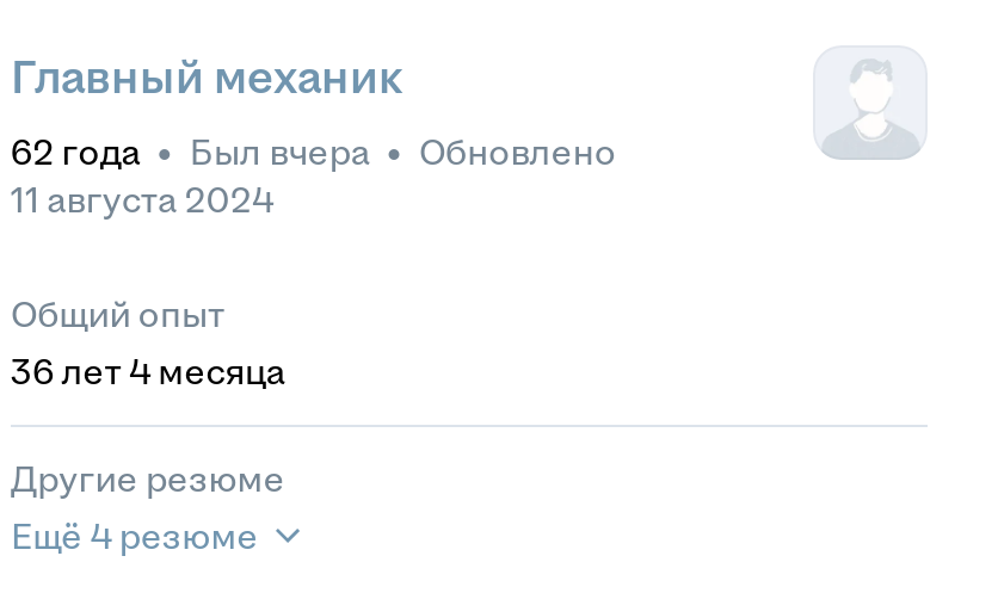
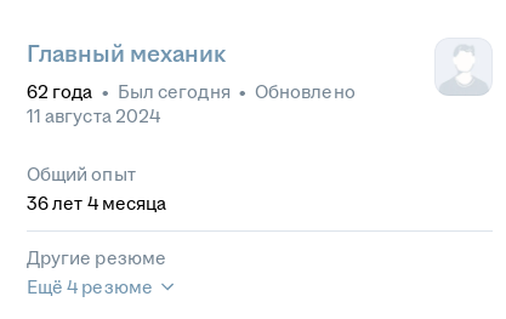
- 62 года • Был вчера • Обновлено
+ 62 года • Был сегодня • Обновлено
